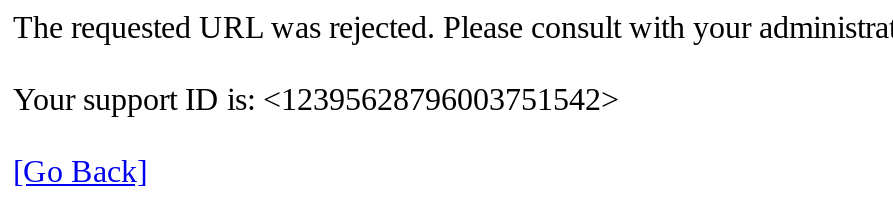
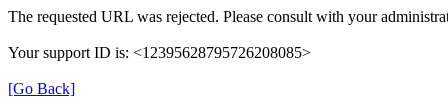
- Your support ID is: <12395628796003751542>
+ Your support ID is: <12395628795726208085>
